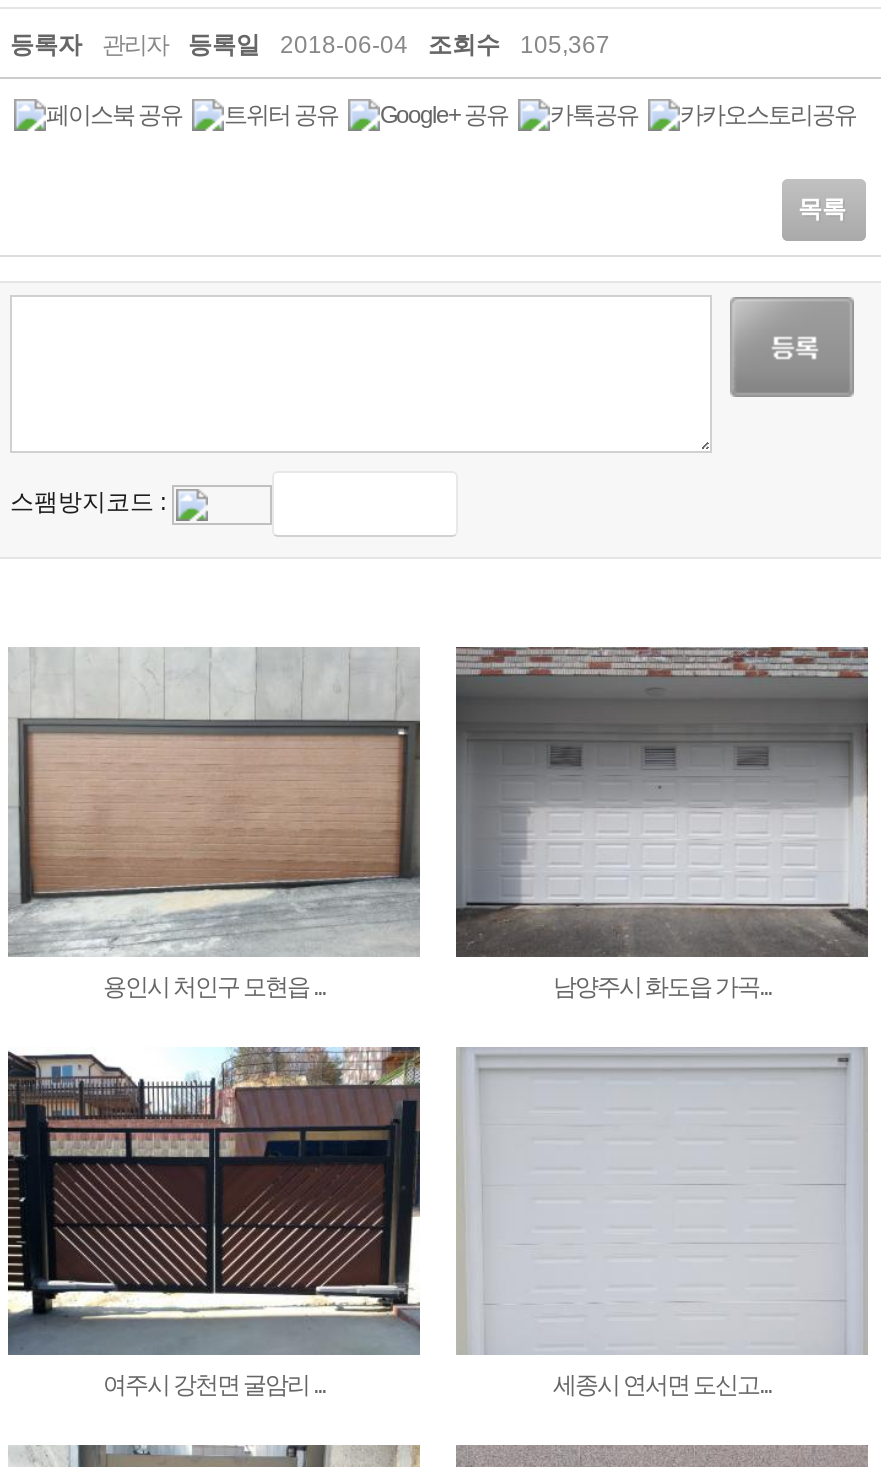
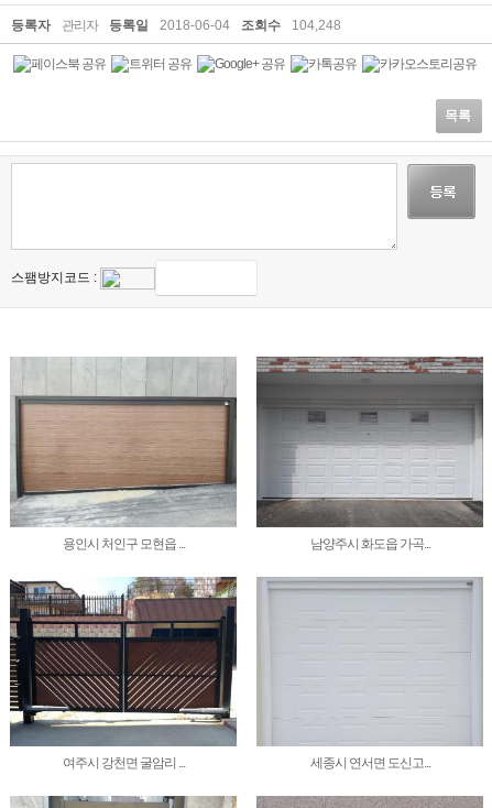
- 등록자 관리자 등록일 2018-06-04 조회수 105,367
+ 등록자 관리자 등록일 2018-06-04 조회수 104,248
